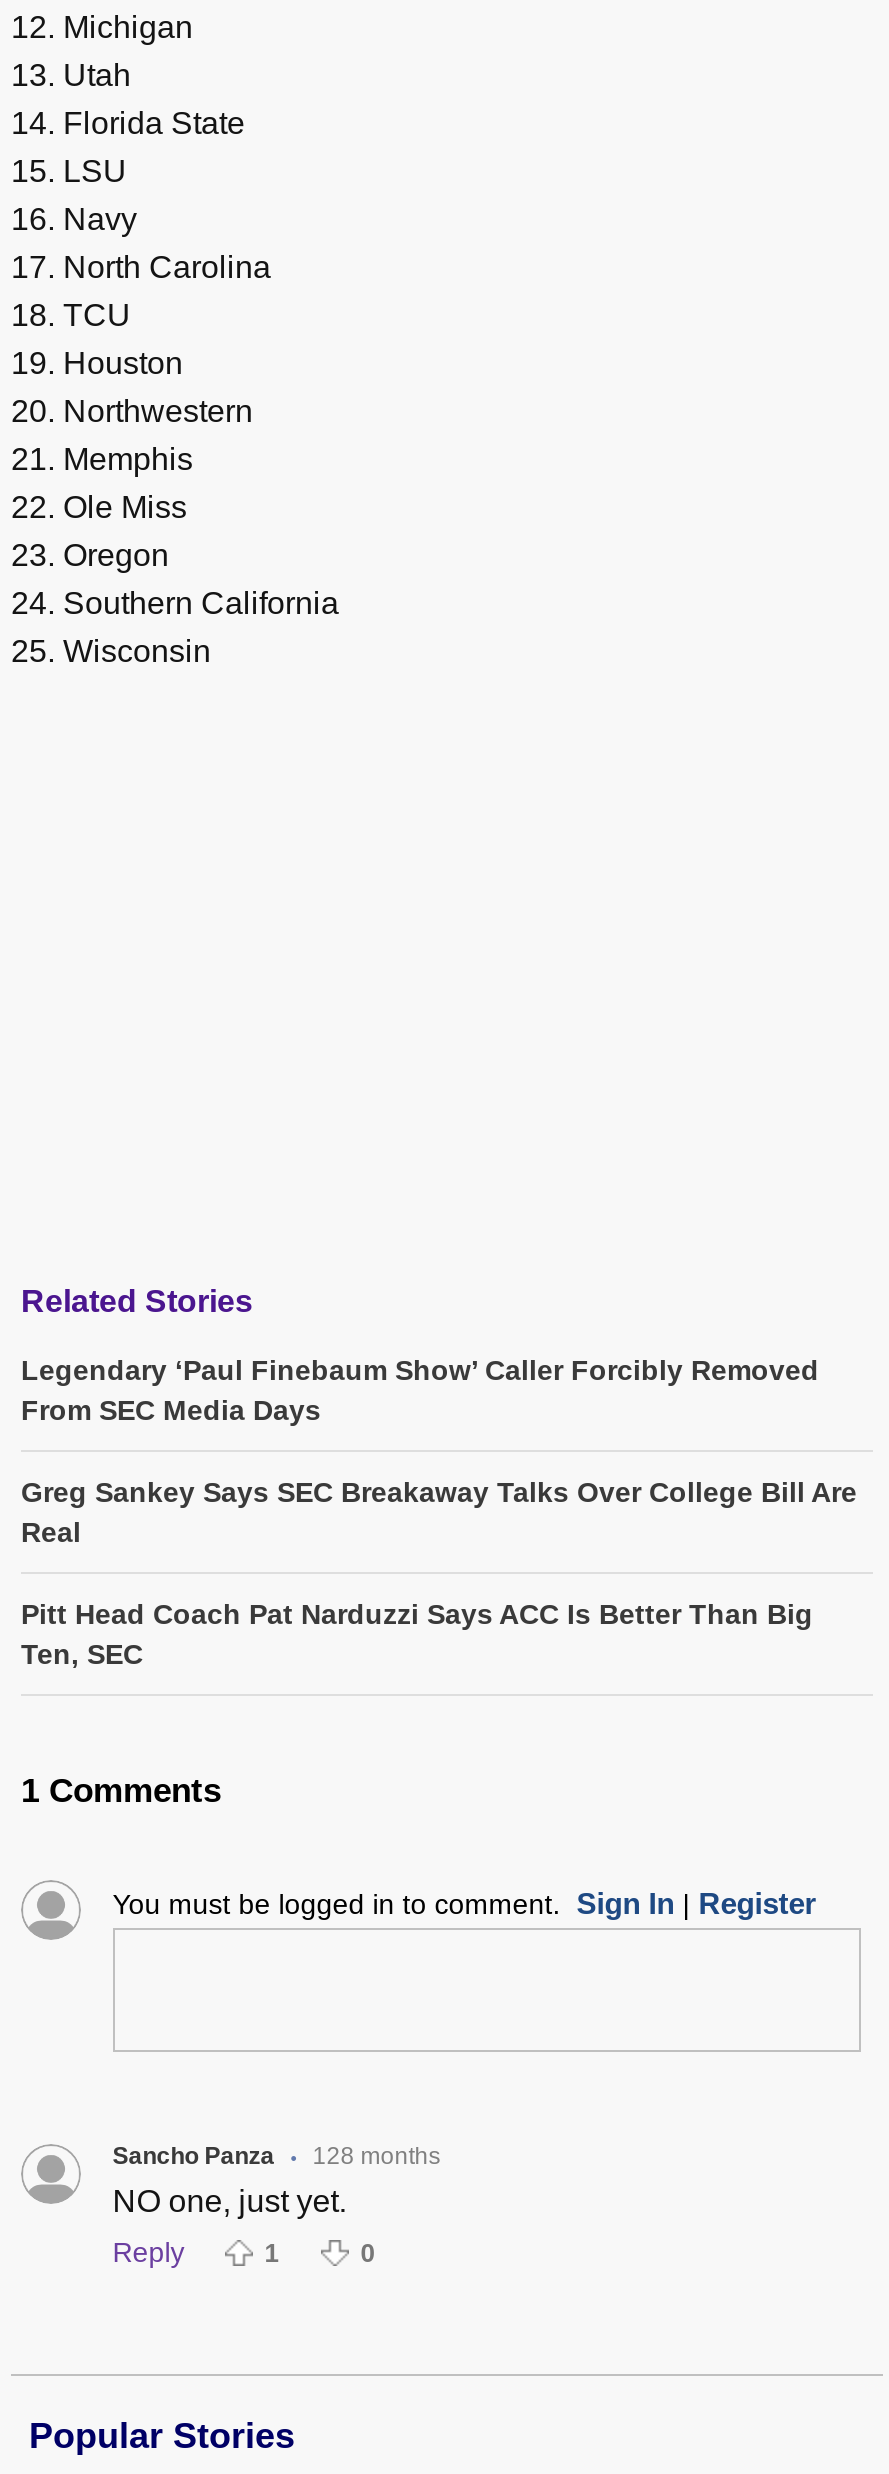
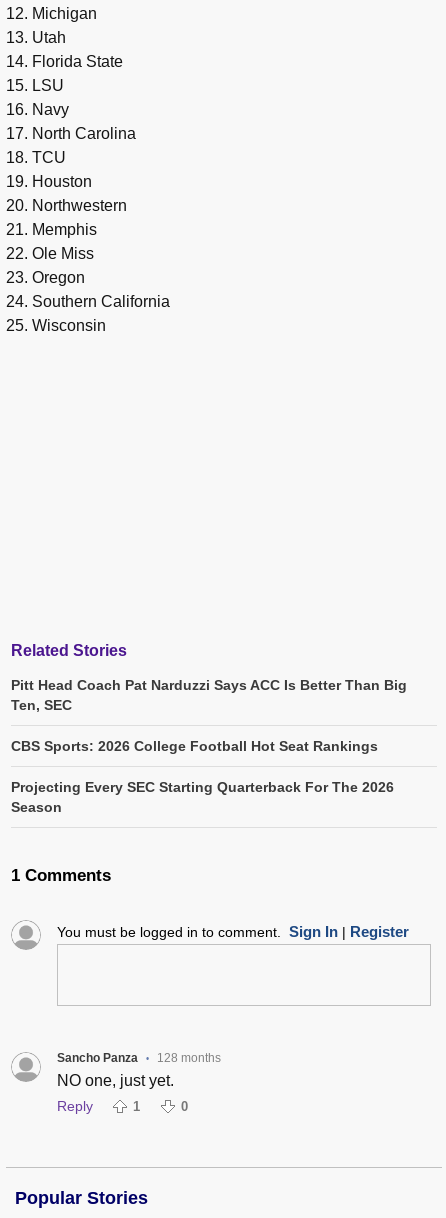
- Legendary ‘Paul Finebaum Show’ Caller Forcibly Removed
- From SEC Media Days
- Greg Sankey Says SEC Breakaway Talks Over College Bill Are
- Real

moved up: Pitt Head Coach Pat Narduzzi Says ACC Is Better Than Big | Ten, SEC

+ CBS Sports: 2026 College Football Hot Seat Rankings
+ Projecting Every SEC Starting Quarterback For The 2026
+ Season
